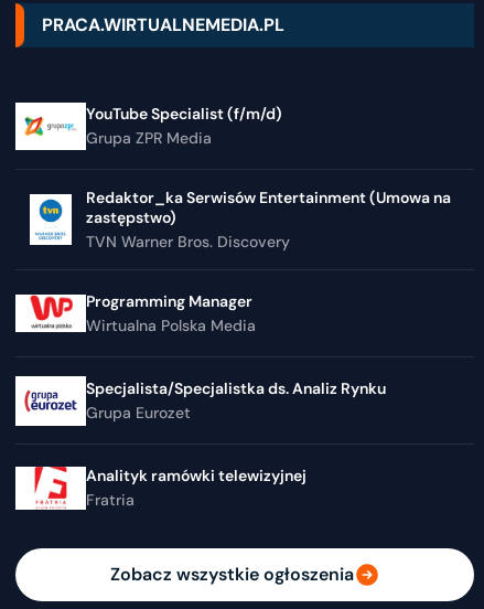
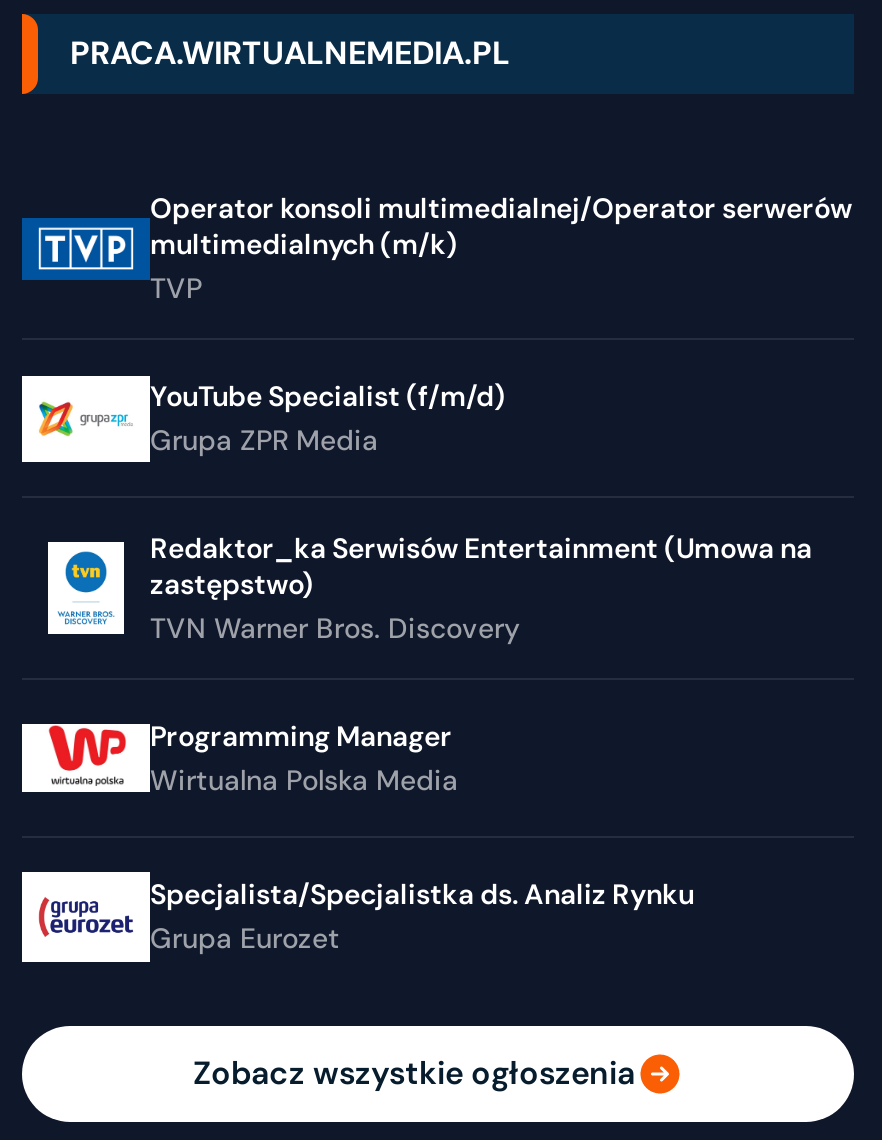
+ [image]
+ Operator konsoli multimedialnej/Operator serwerów
+ multimedialnych (m/k)
+ TVP

moved down: YouTube Specialist (f/m/d) | Grupa ZPR Media | Redaktor_ka Serwisów Entertainment (Umowa na | ... | Specjalista/Specjalistka ds. Analiz Rynku | Grupa Eurozet

- [image]
- Analityk ramówki telewizyjnej
- Fratria
